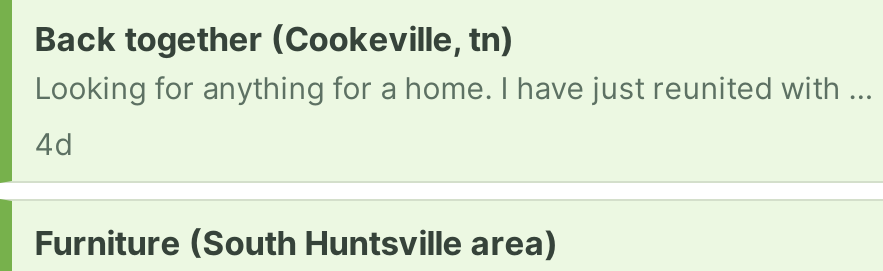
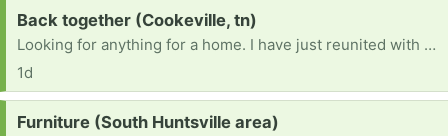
- 4d
+ 1d
